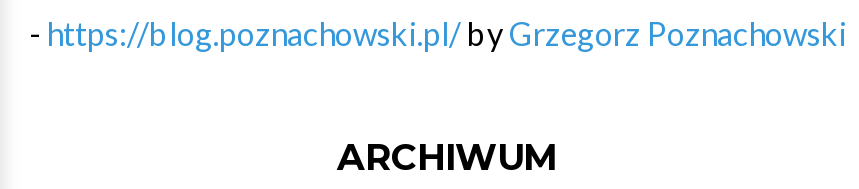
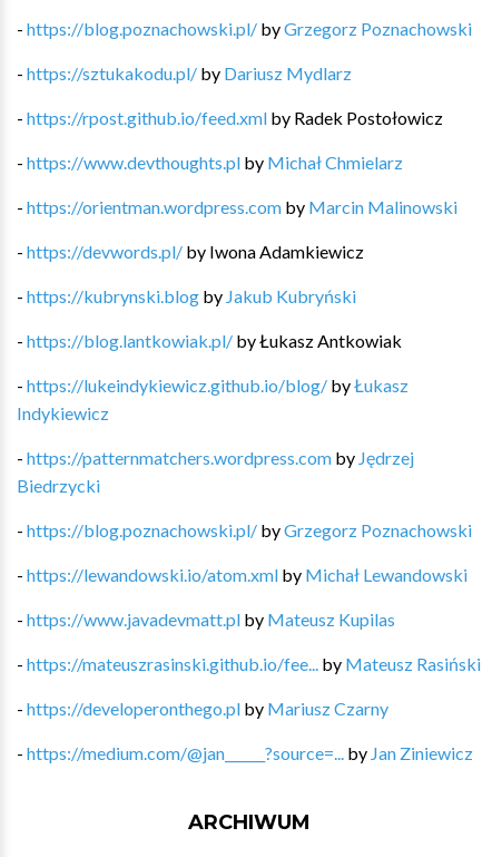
+ - https://sztukakodu.pl/ by Dariusz Mydlarz
+ - https://rpost.github.io/feed.xml by Radek Postołowicz
+ - https://www.devthoughts.pl by Michał Chmielarz
+ - https://orientman.wordpress.com by Marcin Malinowski
+ - https://devwords.pl/ by Iwona Adamkiewicz
+ - https://kubrynski.blog by Jakub Kubryński
+ - https://blog.lantkowiak.pl/ byŁukasz Antkowiak
+ - https://lukeindykiewicz.github.io/blog/ by Łukasz
+ Indykiewicz
+ - https://patternmatchers.wordpress.com by Jędrzej
+ Biedrzycki
+ - https://blog.poznachowski.pl/ by Grzegorz Poznachowski
+ - https://lewandowski.io/atom.xml by Michał Lewandowski
+ - https://www.javadevmatt.pl by Mateusz Kupilas
+ - https://mateuszrasinski.github.io/fee... by Mateusz Rasiński
+ - https://developeronthego.pl by Mariusz Czarny
+ - https://medium.com/@jan______?source=... by Jan Ziniewicz
